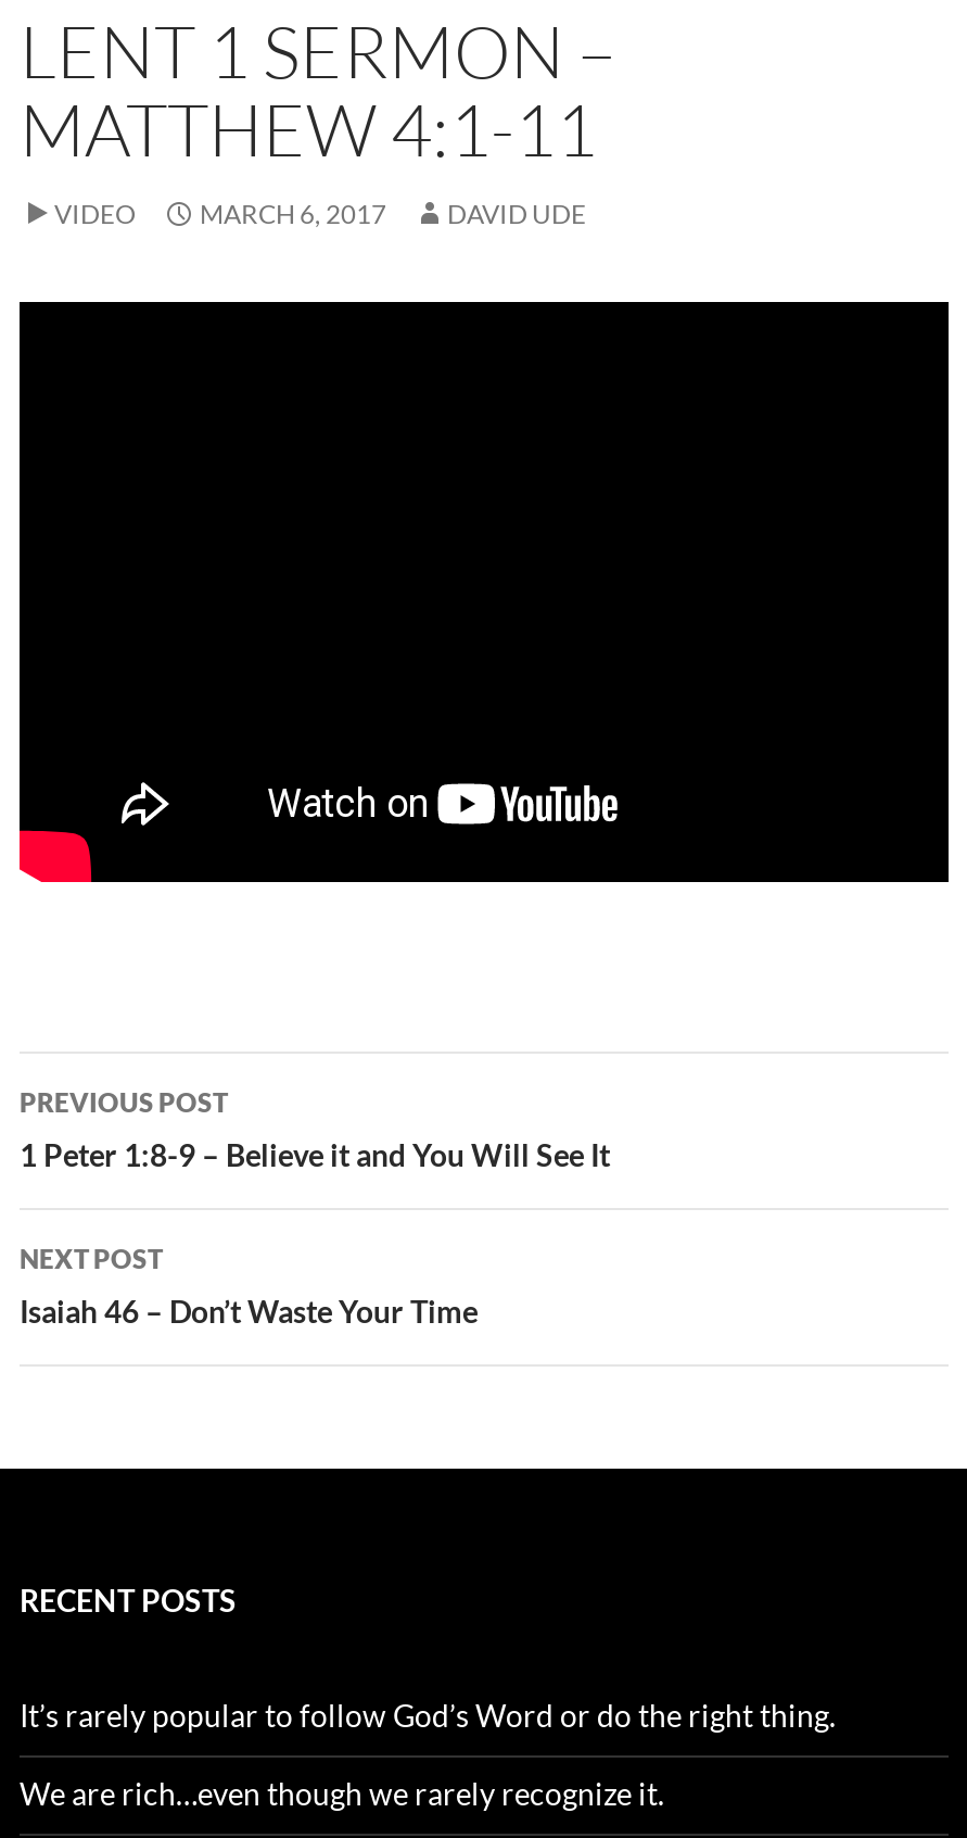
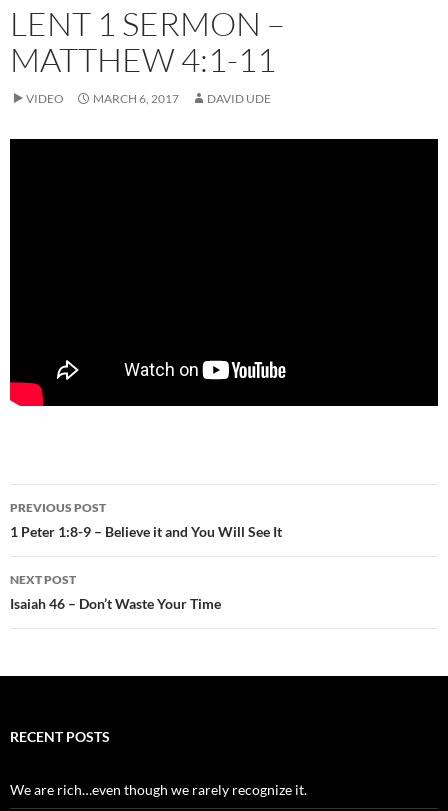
- It’s rarely popular to follow God’s Word or do the right thing.
